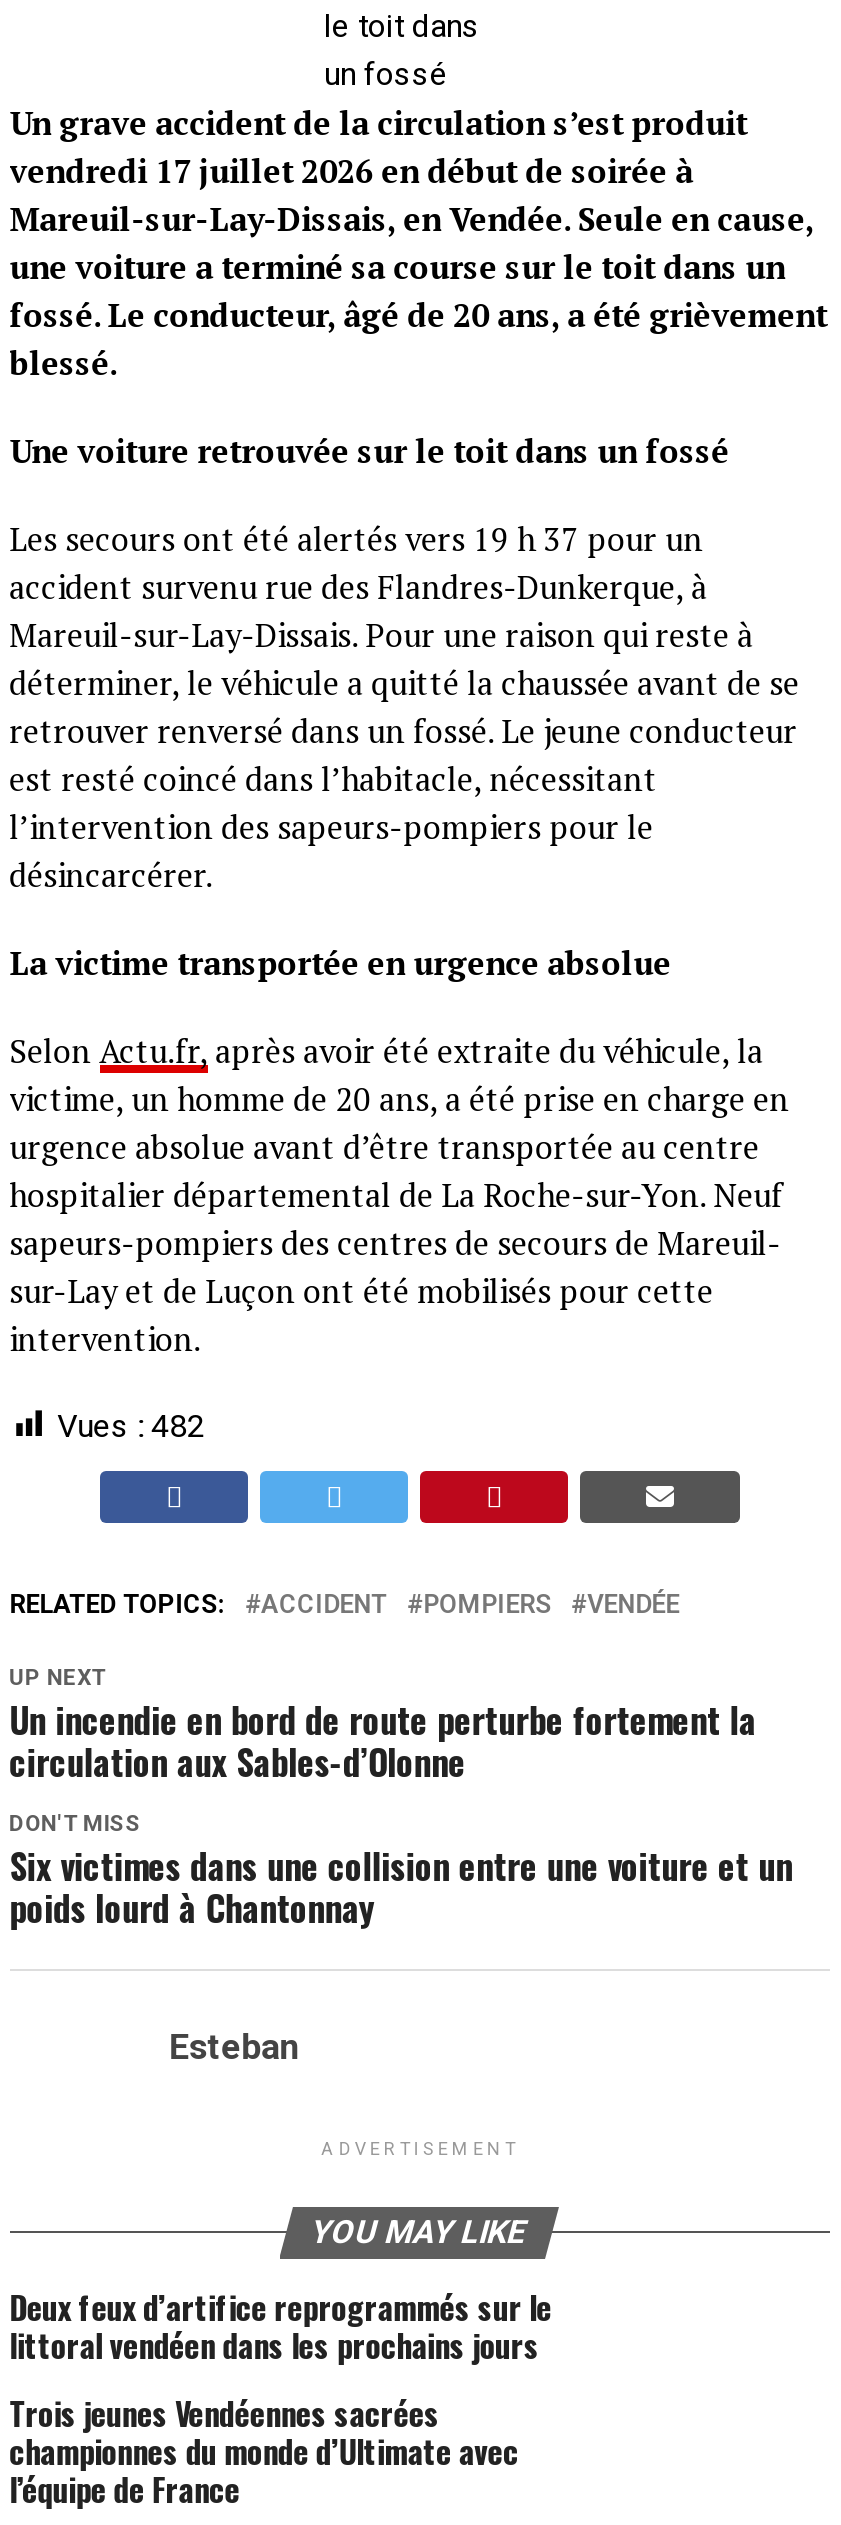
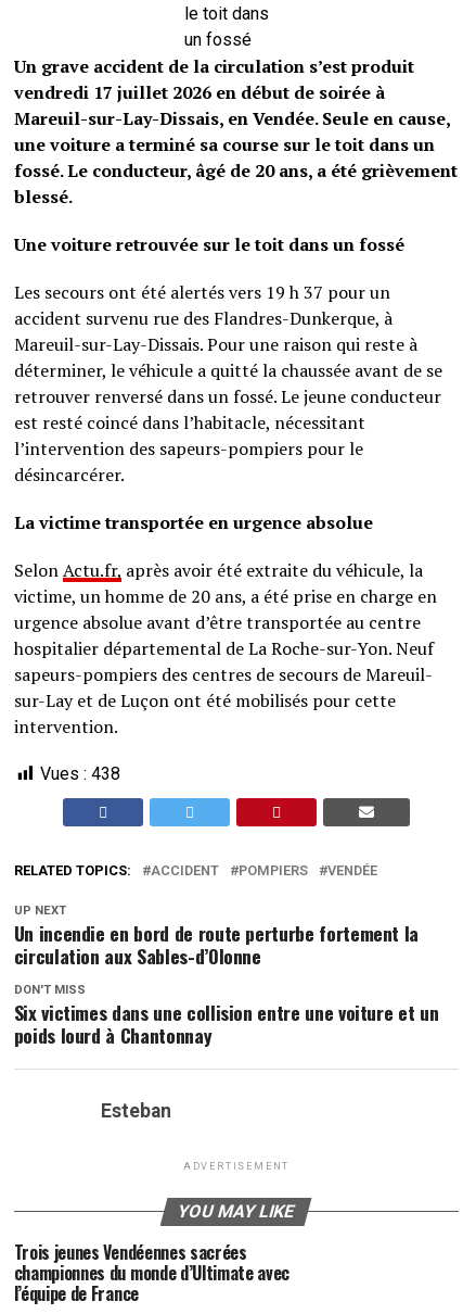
- Vues : 482
+ Vues : 438

- Deux feux d’artifice reprogrammés sur le
- littoral vendéen dans les prochains jours
